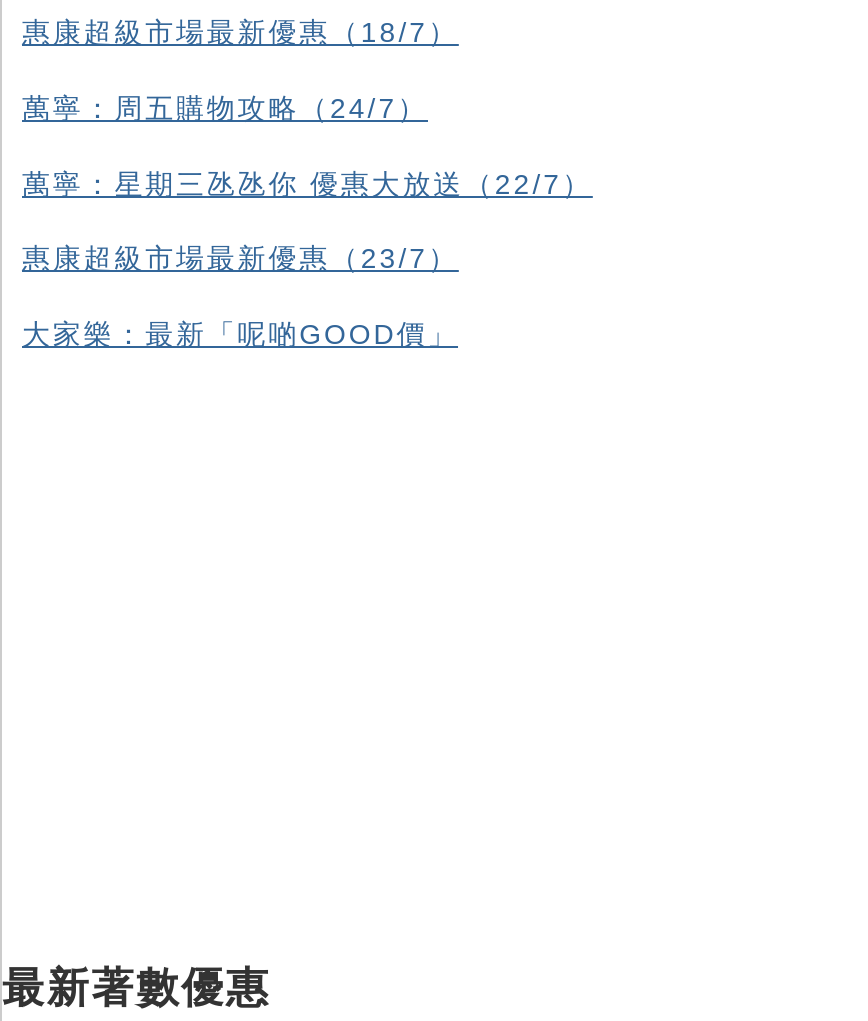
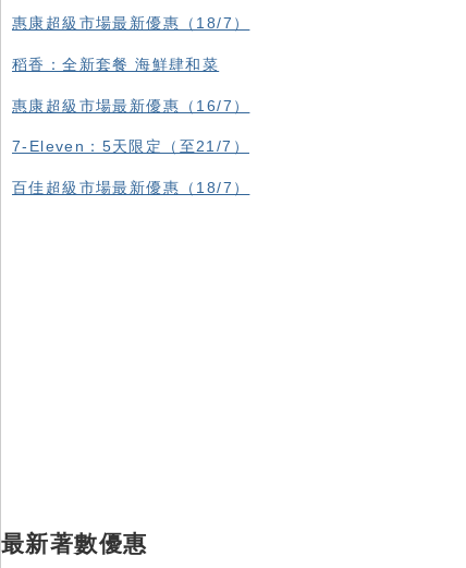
- 萬寧：周五購物攻略（24/7）
+ 稻香：全新套餐 海鮮肆和菜

- 萬寧：星期三氹氹你 優惠大放送（22/7）
+ 惠康超級市場最新優惠（16/7）

- 惠康超級市場最新優惠（23/7）
+ 7-Eleven：5天限定（至21/7）

- 大家樂：最新「呢啲GOOD價」
+ 百佳超級市場最新優惠（18/7）
